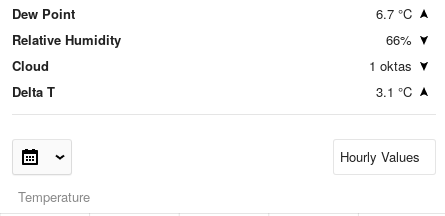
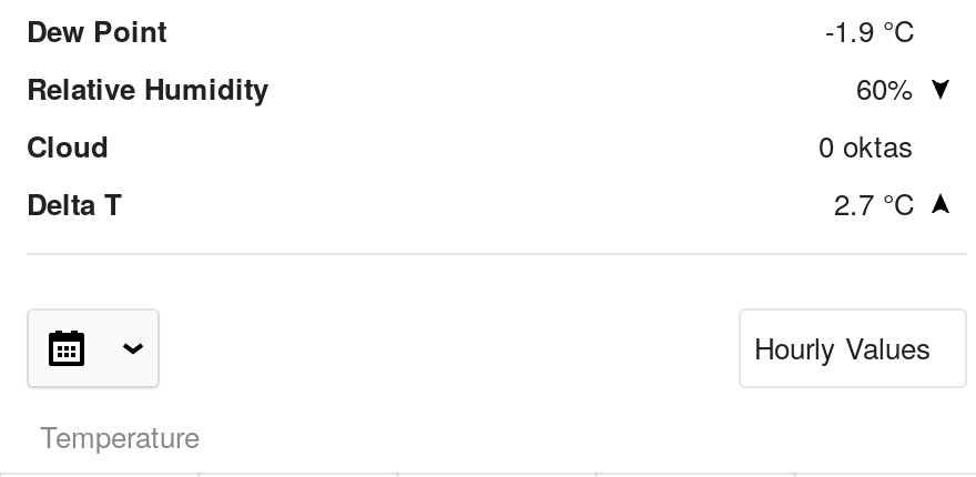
- 6.7 °C
+ -1.9 °C

- 66%
+ 60%

- 1 oktas
+ 0 oktas

- 3.1 °C
+ 2.7 °C
